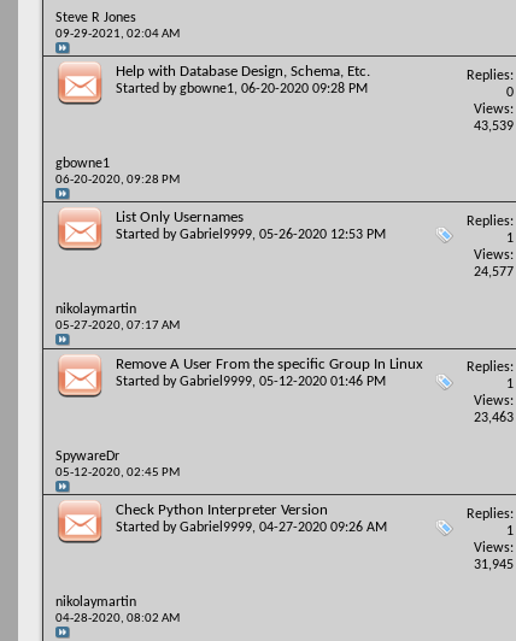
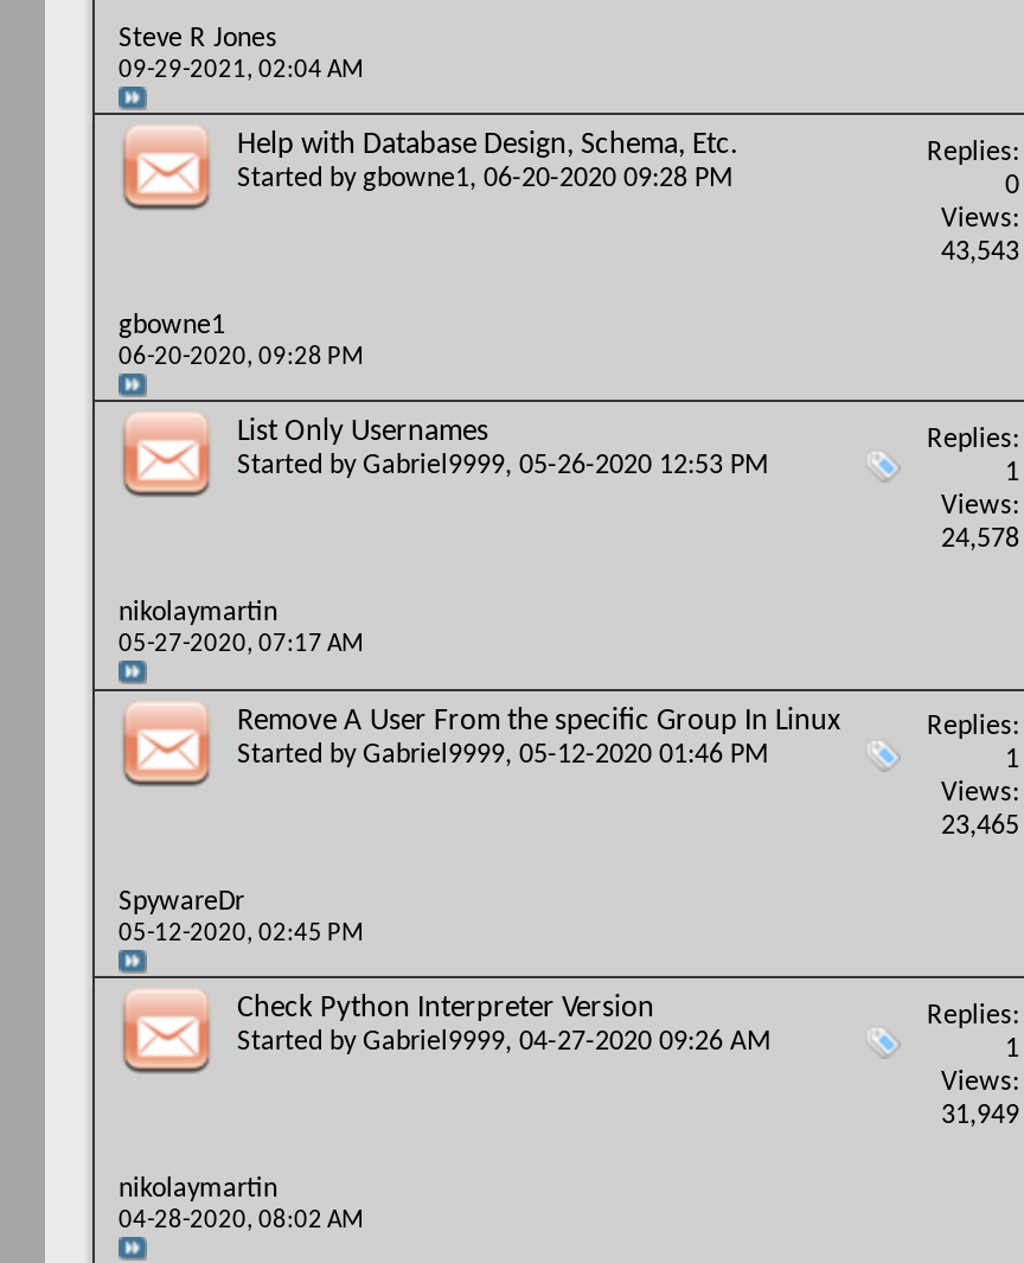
- 43,539
+ 43,543

- 24,577
+ 24,578

- 23,463
+ 23,465

- 31,945
+ 31,949
